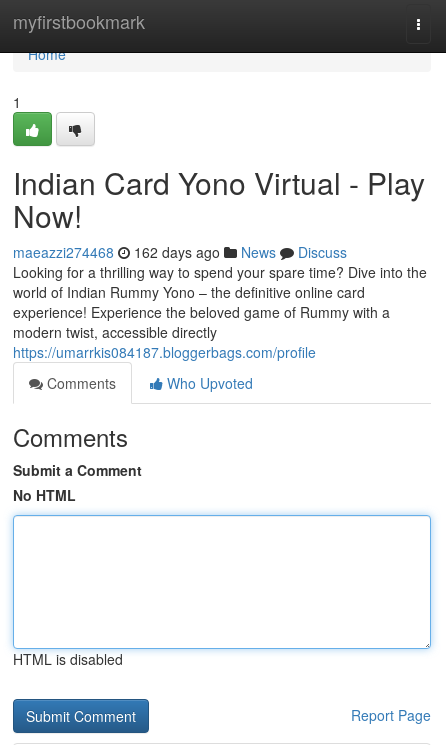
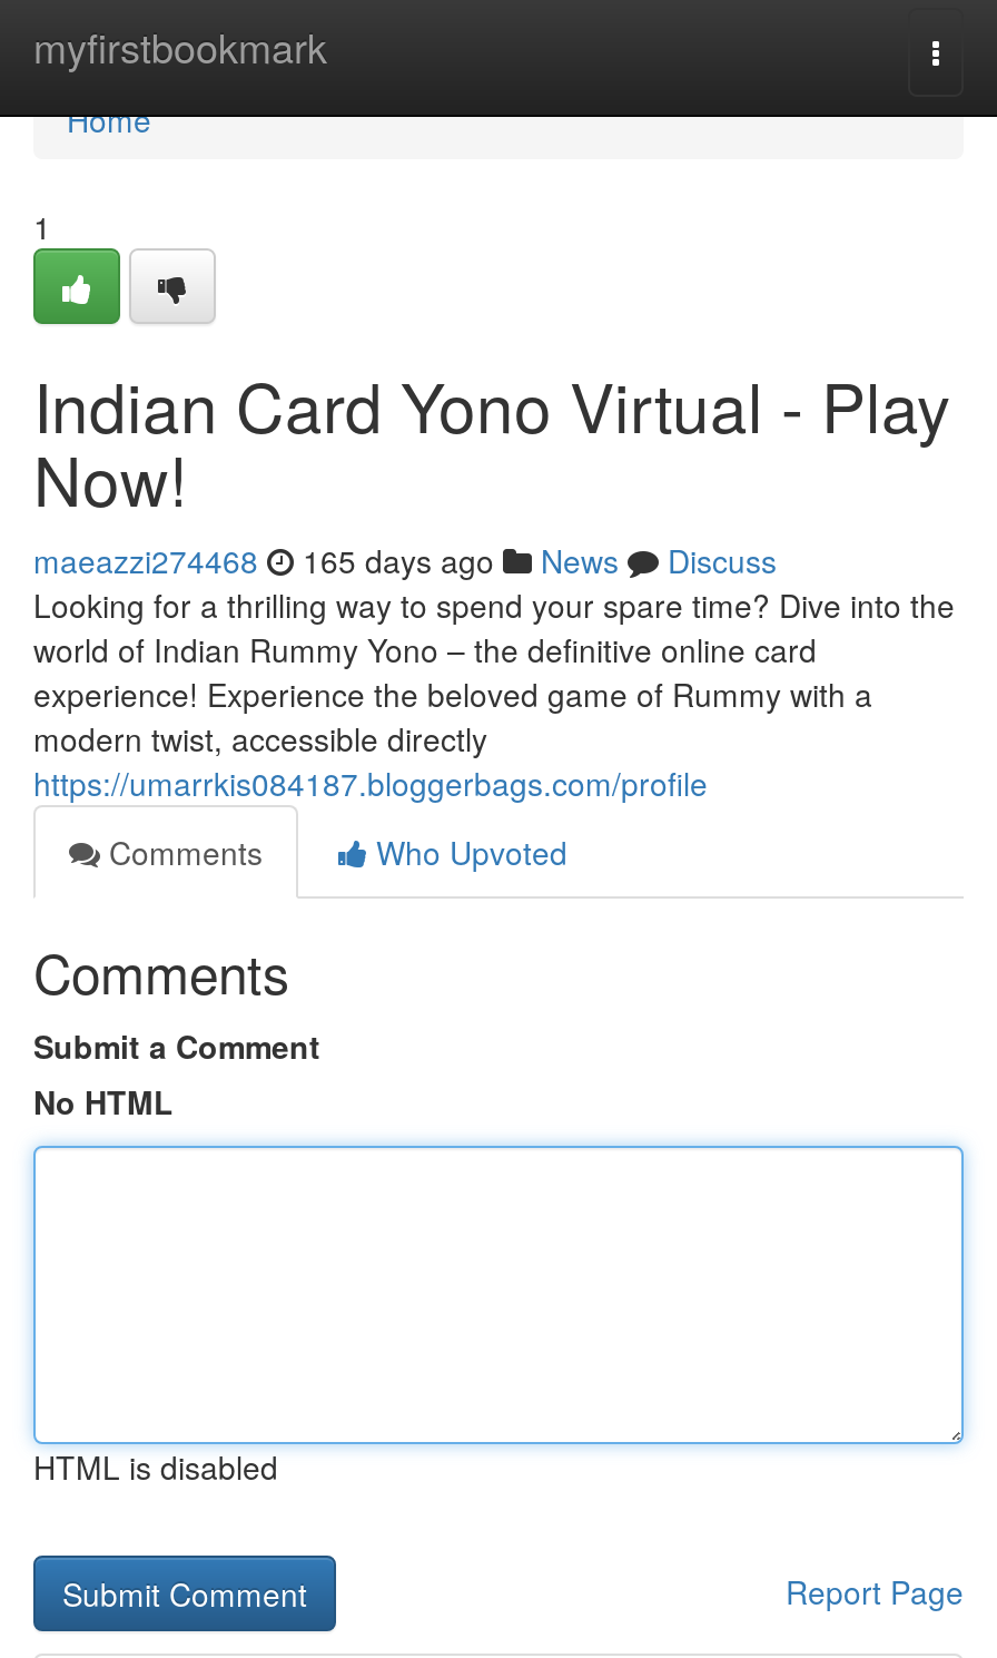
- maeazzi274468 162 days ago News Discuss
+ maeazzi274468 165 days ago News Discuss
